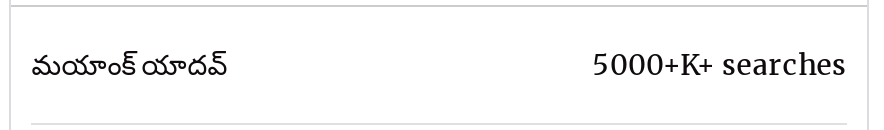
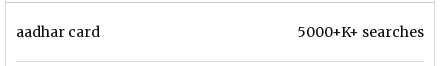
- మయాంక్ యాదవ్
+ aadhar card
